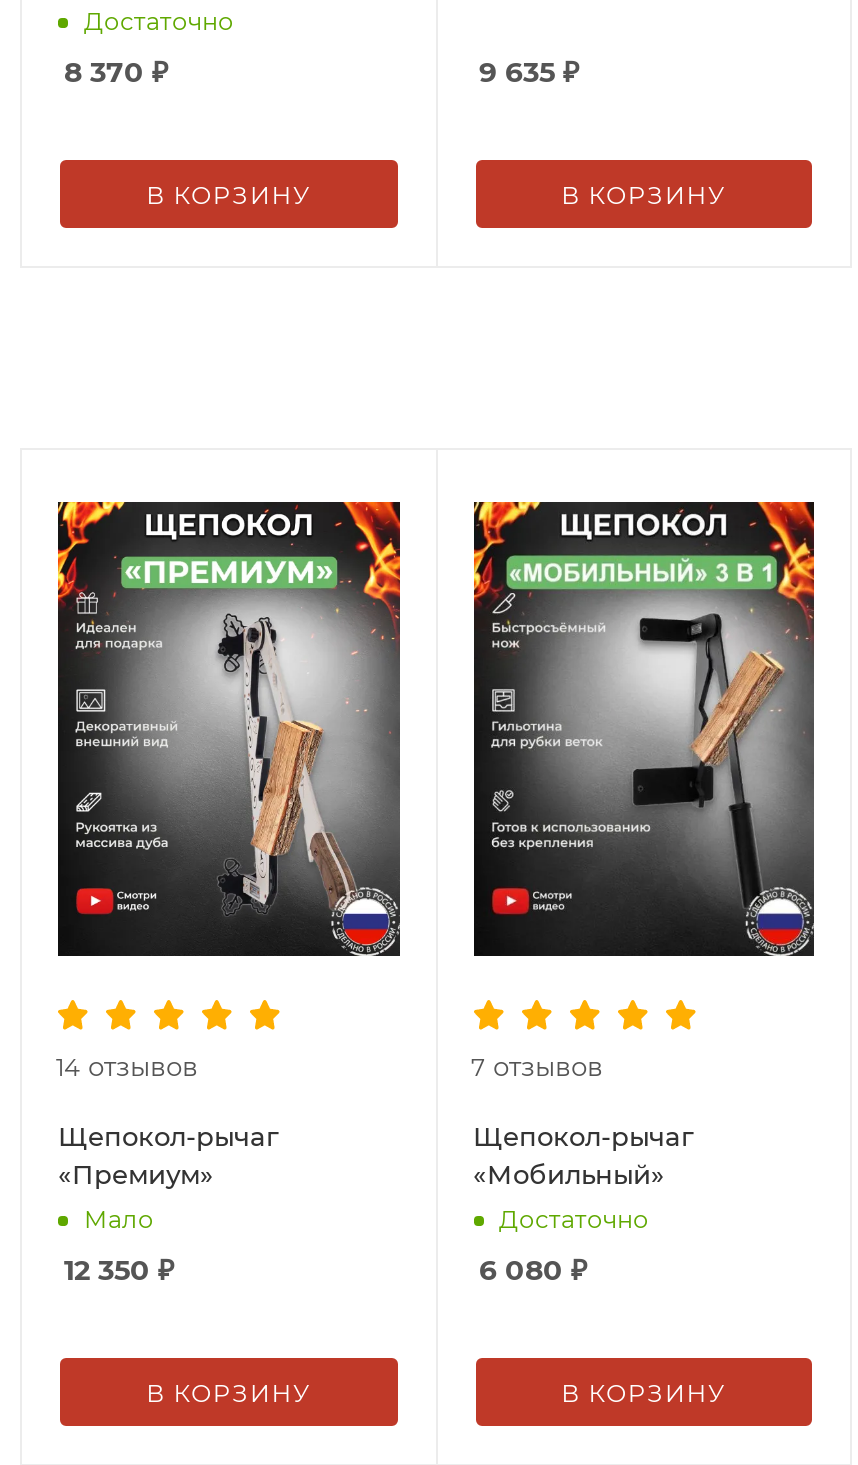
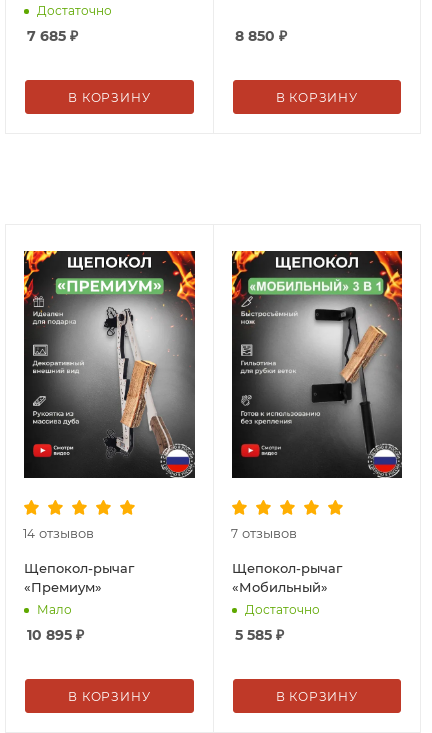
- 8 370 ₽
+ 7 685 ₽

- 9 635 ₽
+ 8 850 ₽

- 12 350 ₽
+ 10 895 ₽

- 6 080 ₽
+ 5 585 ₽
